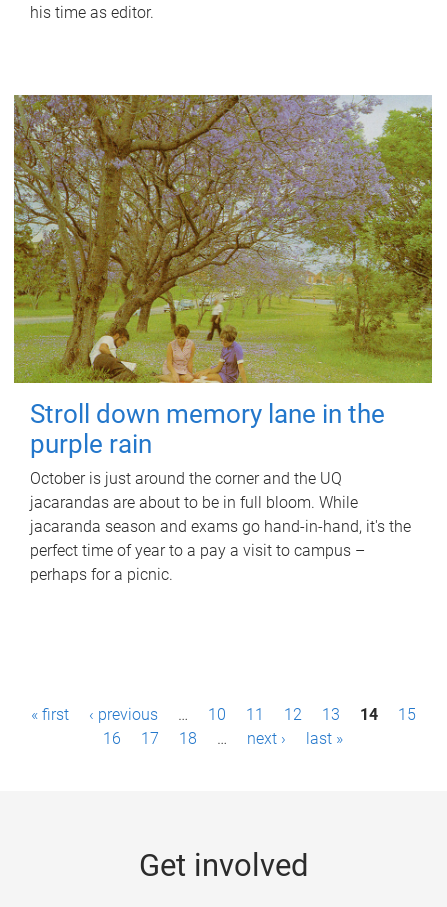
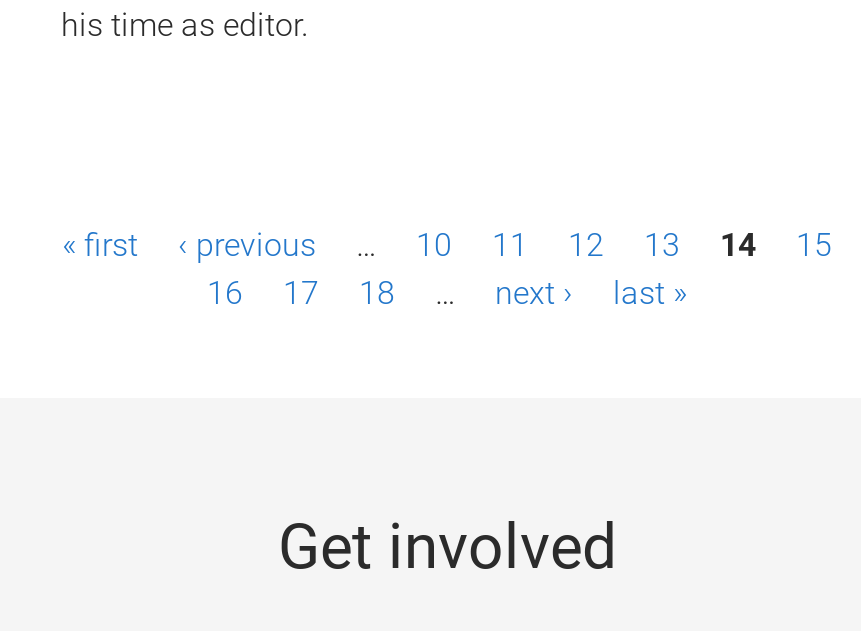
- [image]
- Stroll down memory lane in the
- purple rain
- October is just around the corner and the UQ
- jacarandas are about to be in full bloom. While
- jacaranda season and exams go hand-in-hand, it's the
- perfect time of year to a pay a visit to campus –
- perhaps for a picnic.
